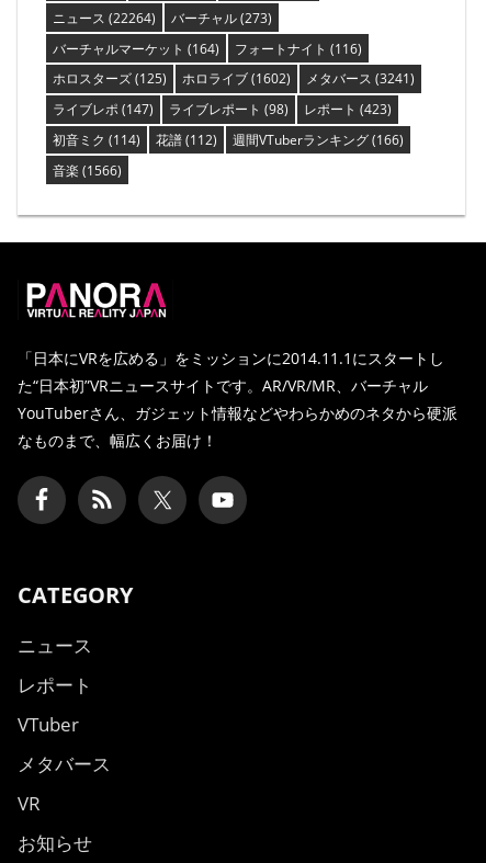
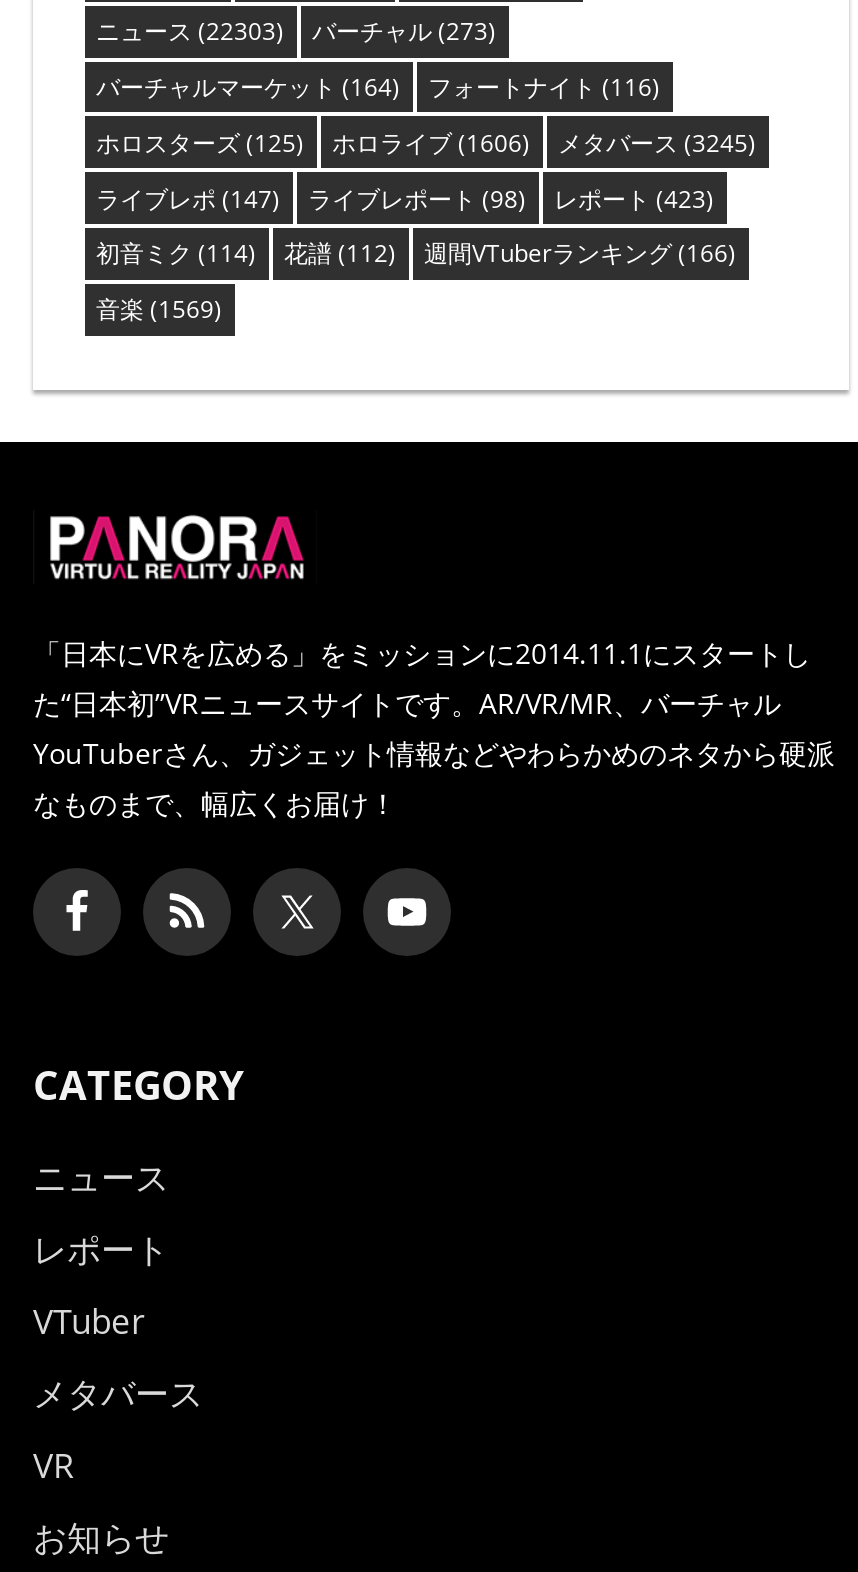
- ニュース(22264) バーチャル(273)
+ ニュース(22303) バーチャル(273)

- ホロライブ(1602)
+ ホロライブ(1606)

- メタバース(3241)
+ メタバース(3245)

- 音楽(1566)
+ 音楽(1569)
